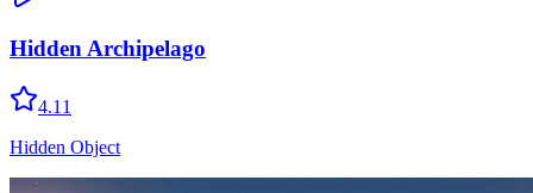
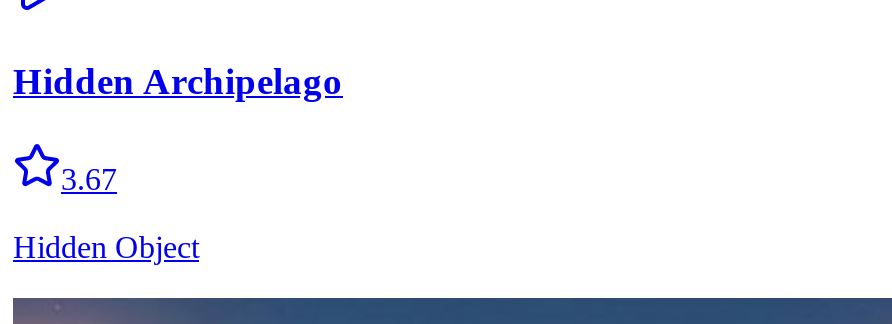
- 4.11
+ 3.67
